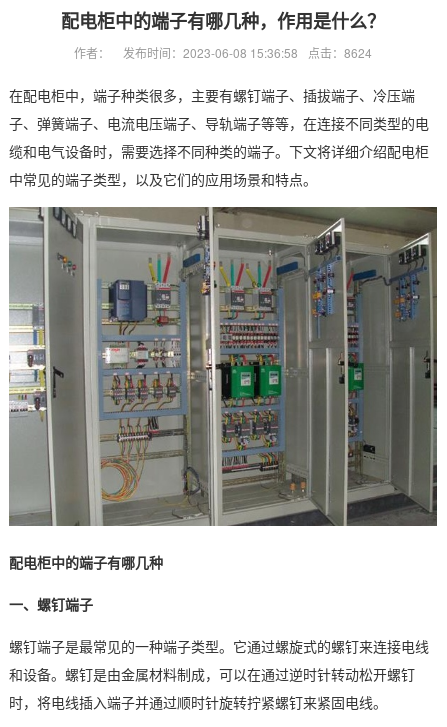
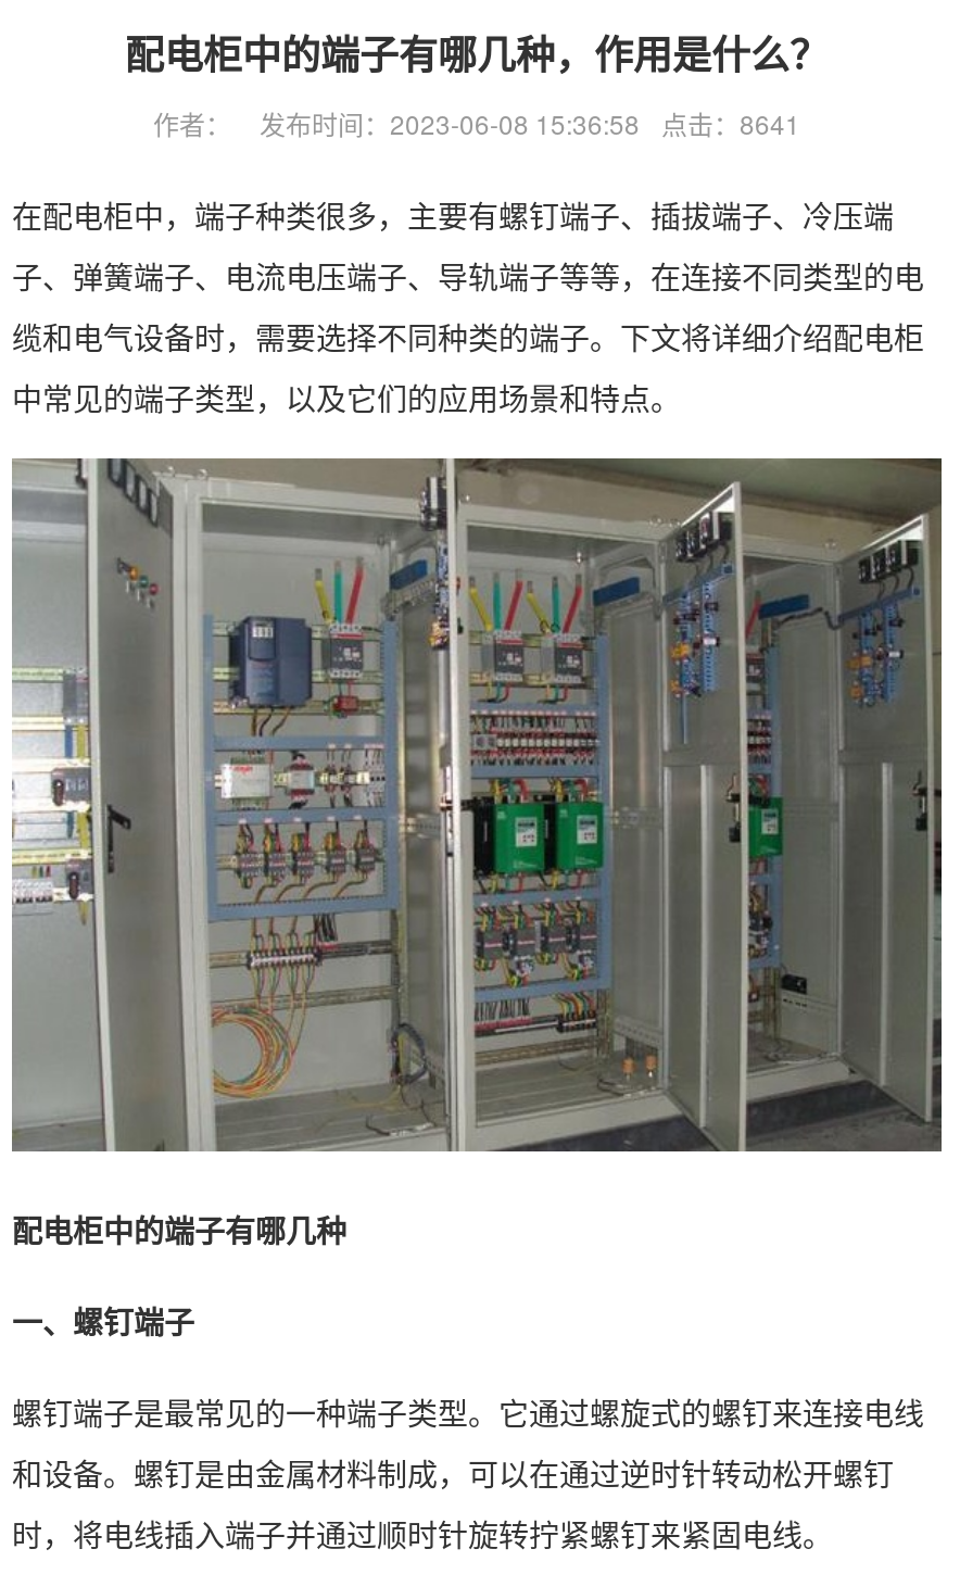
- 发布时间：2023-06-08 15:36:58 点击：8624
+ 发布时间：2023-06-08 15:36:58 点击：8641
